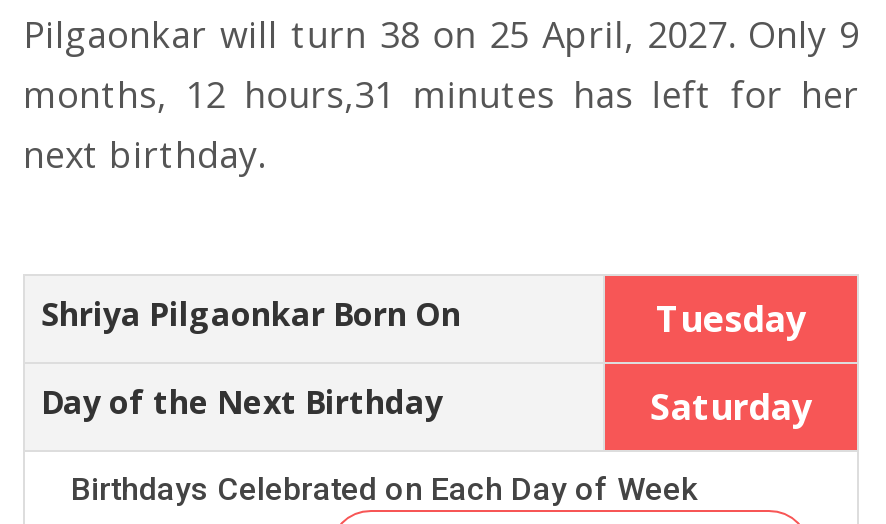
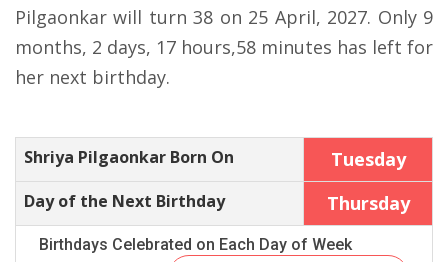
- months, 12 hours,31 minutes has left for her
- next birthday.
+ months, 2 days, 17 hours,58 minutes has left for
+ her next birthday.

- Saturday
+ Thursday
